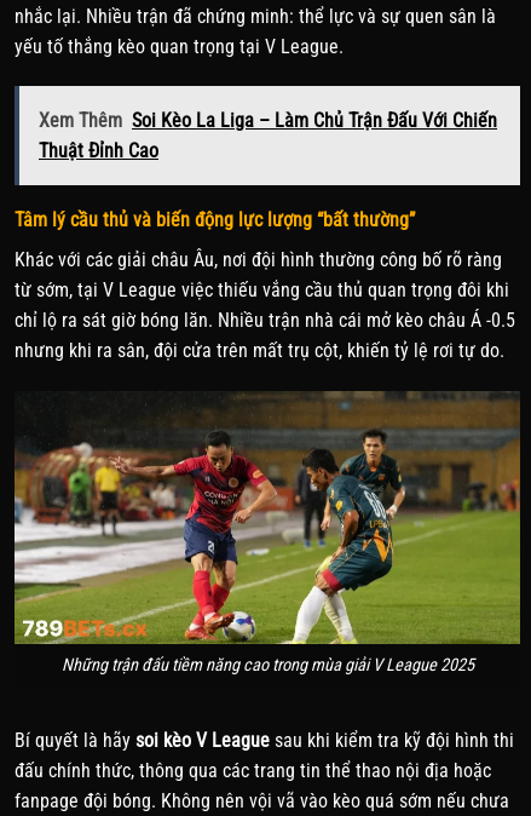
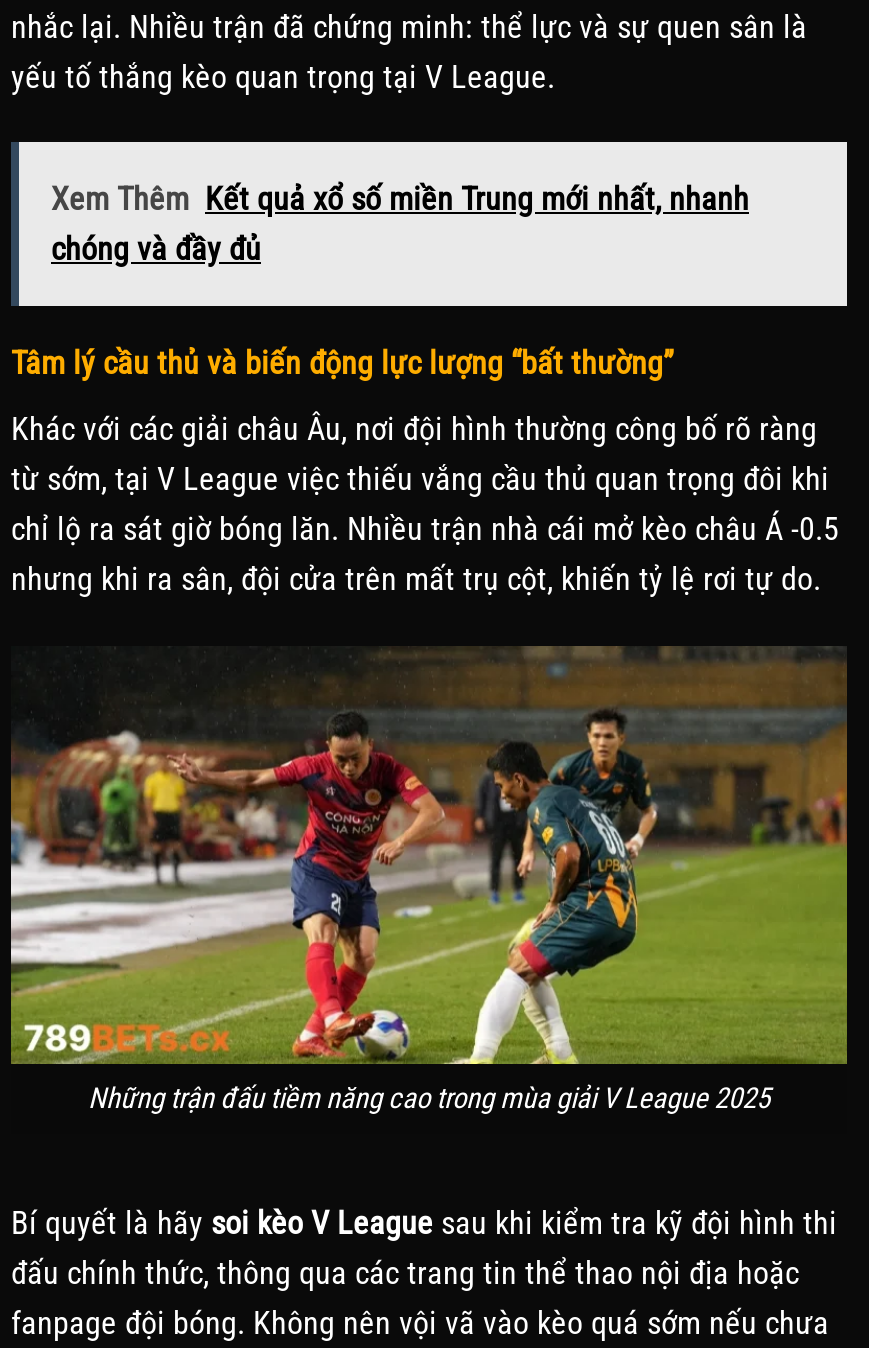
- Xem Thêm Soi Kèo La Liga – Làm Chủ Trận Đấu Với Chiến
- Thuật Đỉnh Cao
+ Xem Thêm Kết quả xổ số miền Trung mới nhất, nhanh
+ chóng và đầy đủ
